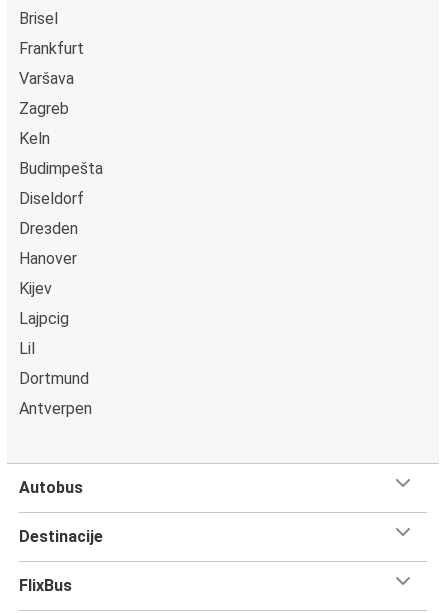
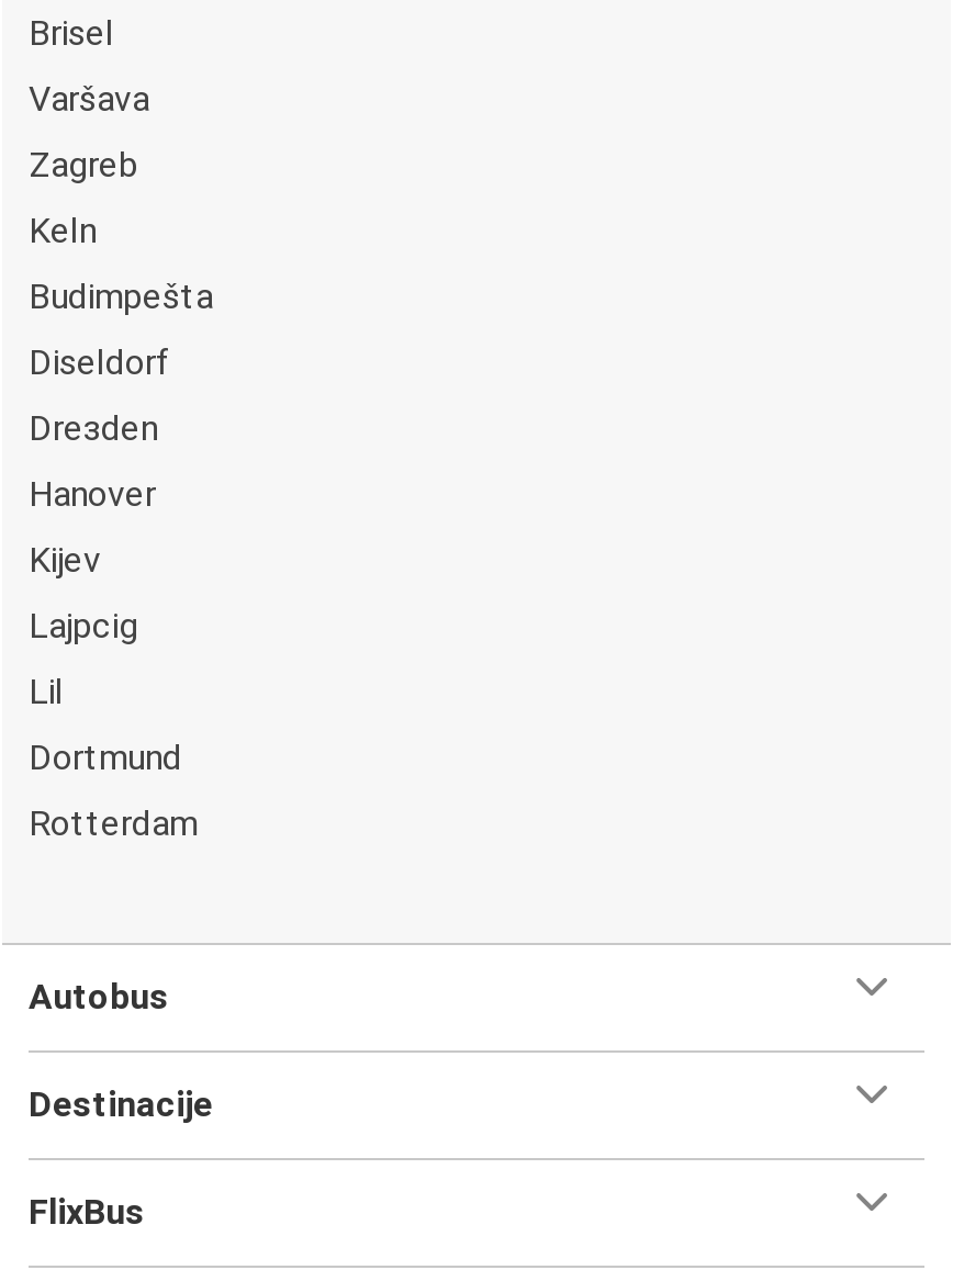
- Frankfurt

- Antverpen
+ Rotterdam
